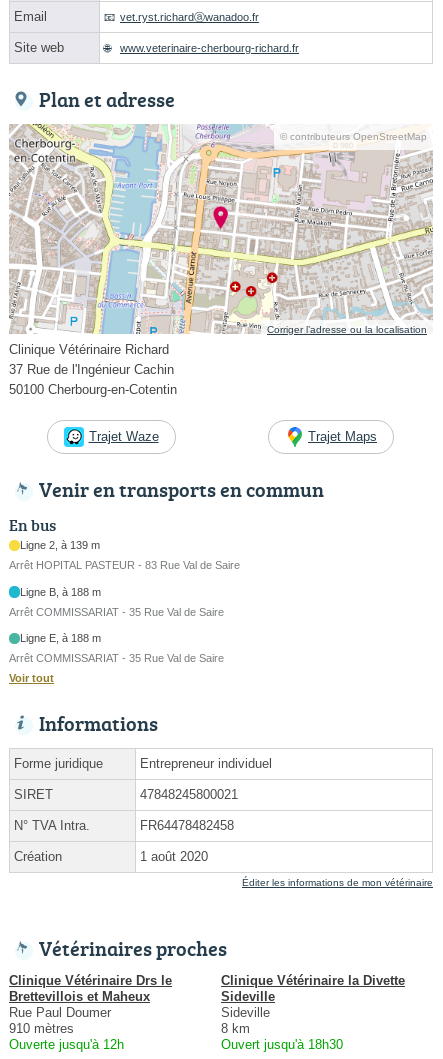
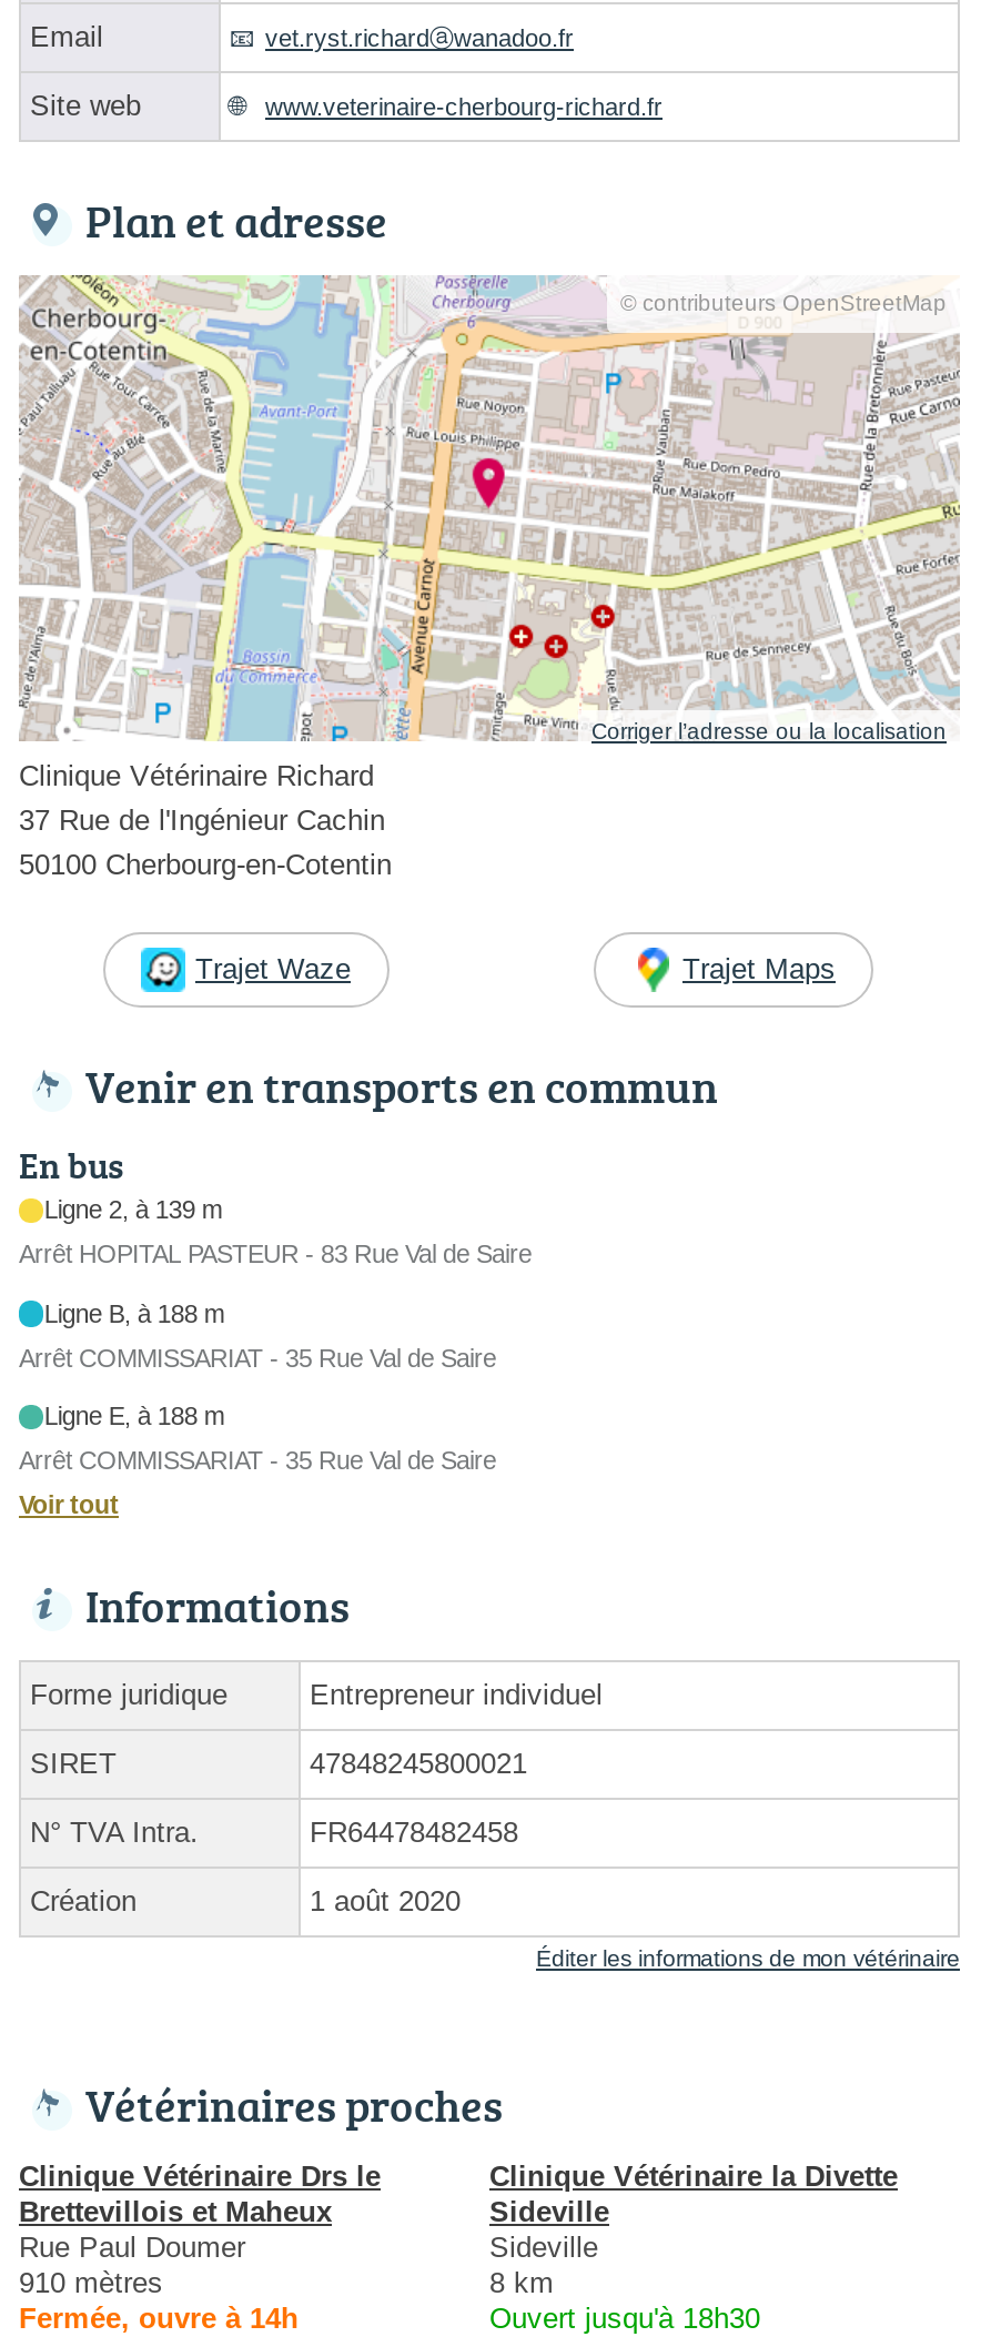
- Ouverte jusqu'à 12h
+ Fermée, ouvre à 14h
